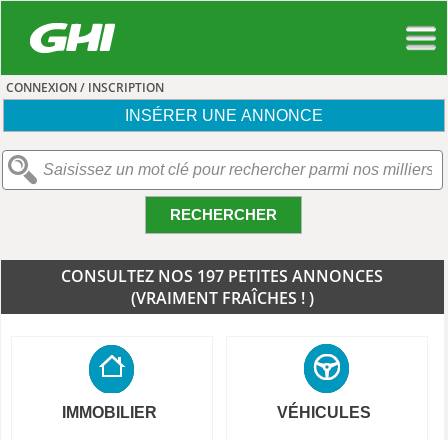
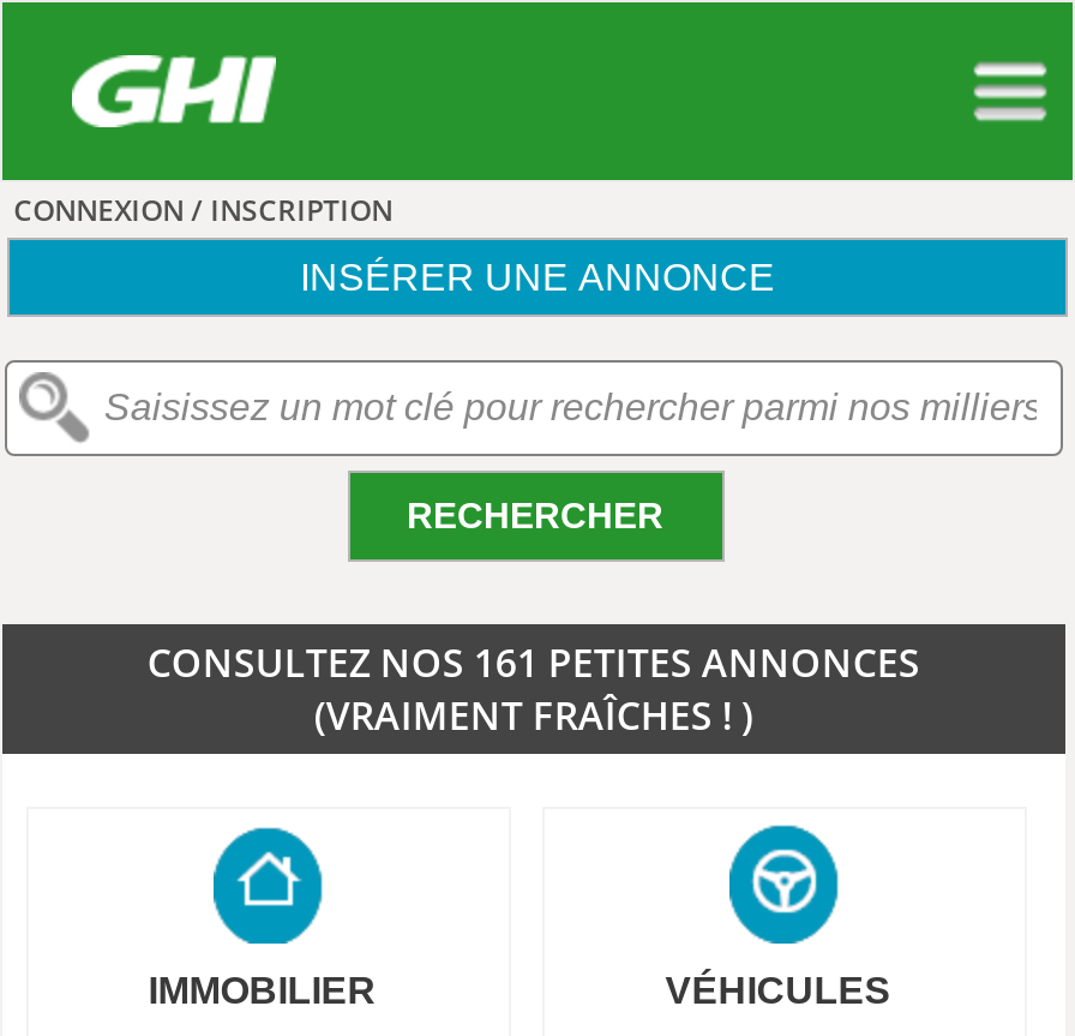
- CONSULTEZ NOS 197 PETITES ANNONCES
+ CONSULTEZ NOS 161 PETITES ANNONCES
